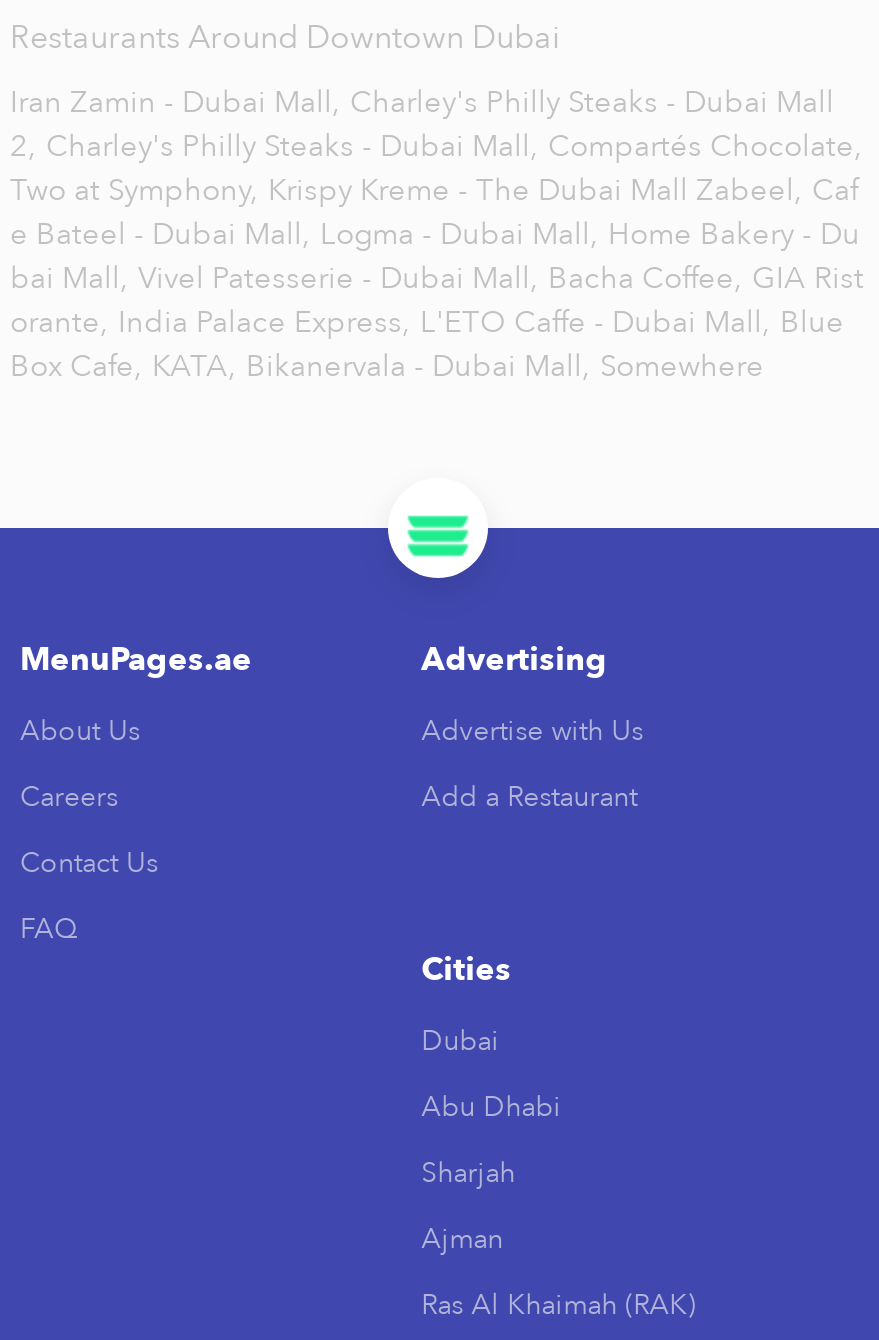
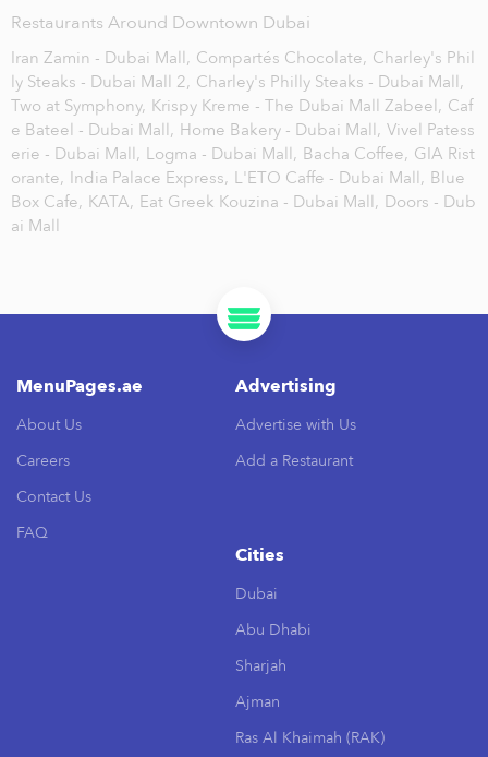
- Iran Zamin - Dubai Mall, Charley's Philly Steaks - Dubai Mall
- 2, Charley's Philly Steaks - Dubai Mall, Compartés Chocolate,
+ Iran Zamin - Dubai Mall, Compartés Chocolate, Charley's Phil
+ ly Steaks - Dubai Mall 2, Charley's Philly Steaks - Dubai Mall,

- e Bateel - Dubai Mall, Logma - Dubai Mall, Home Bakery - Du
- bai Mall, Vivel Patesserie - Dubai Mall, Bacha Coffee, GIA Rist
+ e Bateel - Dubai Mall, Home Bakery - Dubai Mall, Vivel Patess
+ erie - Dubai Mall, Logma - Dubai Mall, Bacha Coffee, GIA Rist

- Box Cafe, KATA, Bikanervala - Dubai Mall, Somewhere
+ Box Cafe, KATA, Eat Greek Kouzina - Dubai Mall, Doors - Dub
+ ai Mall
